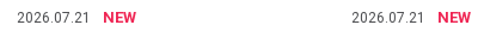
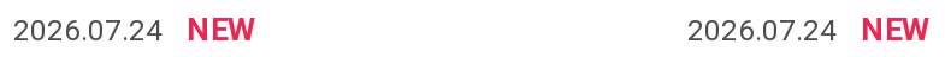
- 2026.07.21 NEW
+ 2026.07.24 NEW

- 2026.07.21 NEW
+ 2026.07.24 NEW
